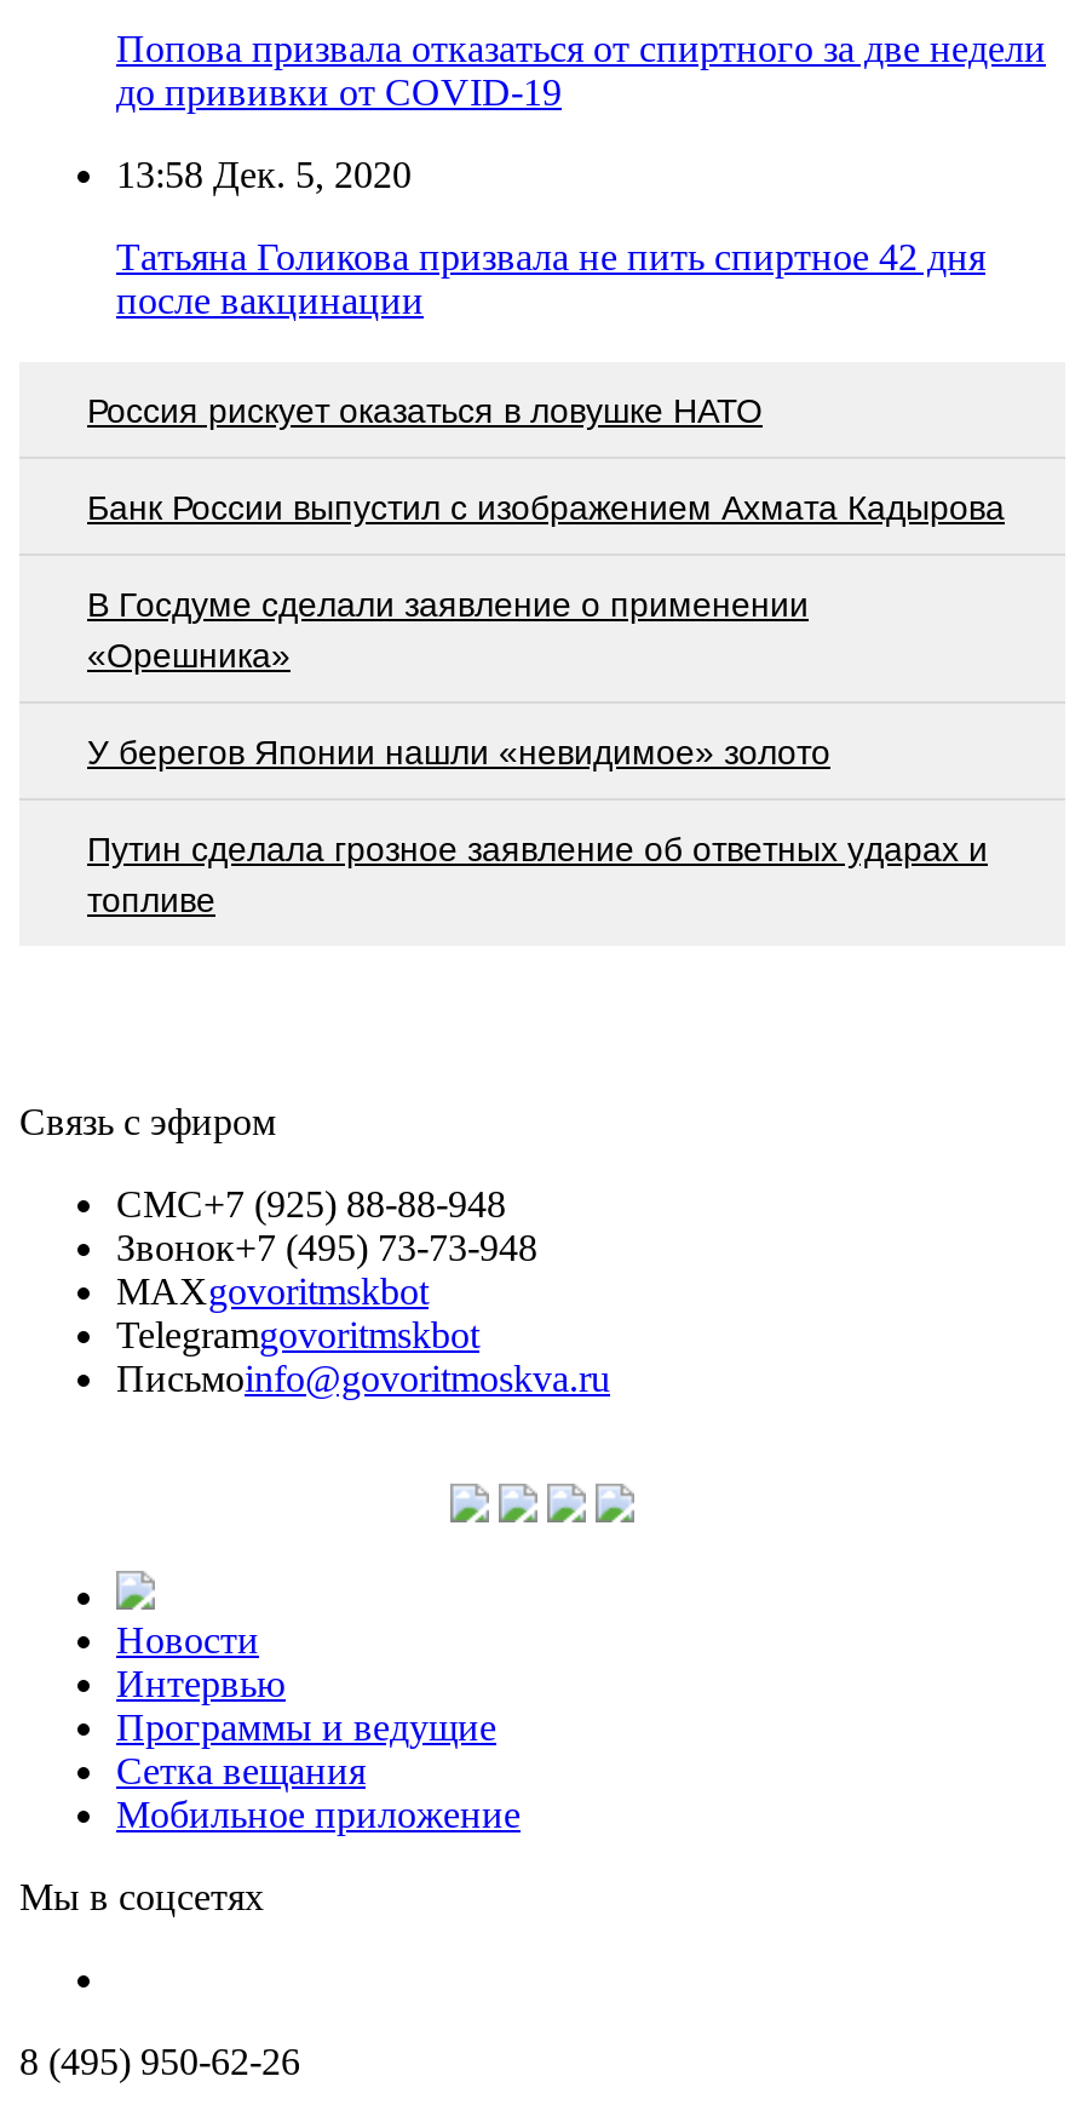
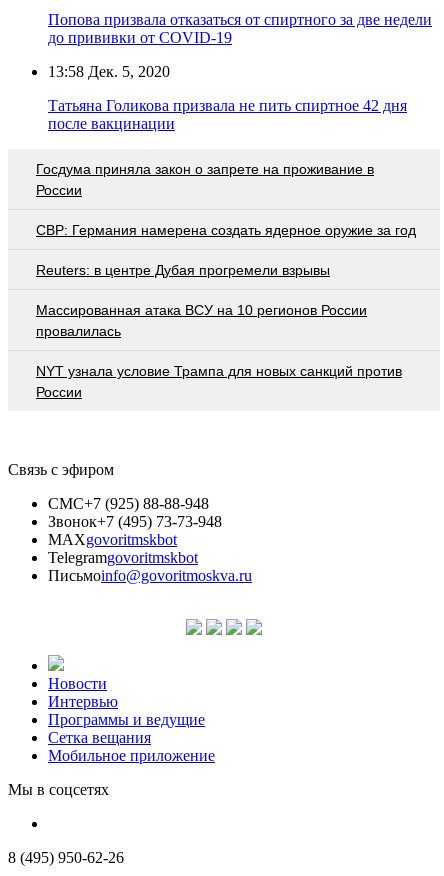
- Россия рискует оказаться в ловушке НАТО
+ Госдума приняла закон о запрете на проживание в
+ России

- Банк России выпустил c изображением Ахмата Кадырова
+ СВР: Германия намерена создать ядерное оружие за год

- В Госдуме сделали заявление о применении
- «Орешника»
+ Reuters: в центре Дубая прогремели взрывы

- У берегов Японии нашли «невидимое» золото
+ Массированная атака ВСУ на 10 регионов России
+ провалилась

- Путин сделала грозное заявление об ответных ударах и
- топливе
+ NYT узнала условие Трампа для новых санкций против
+ России
